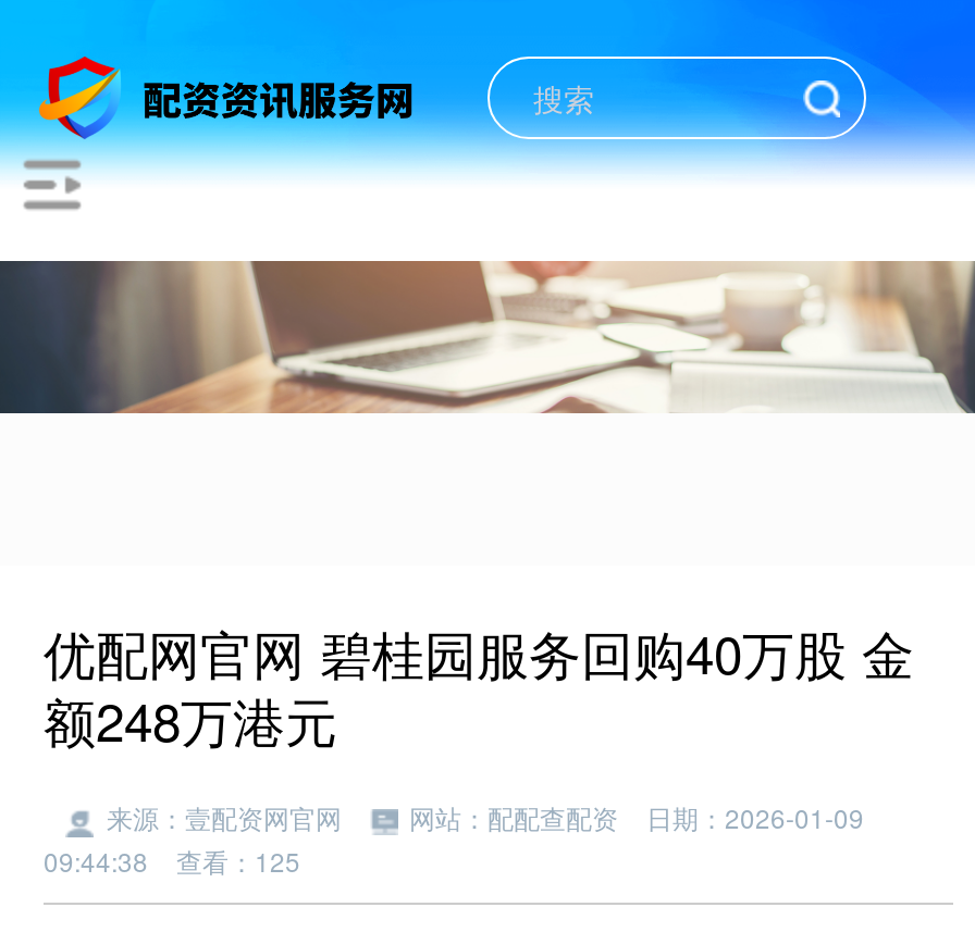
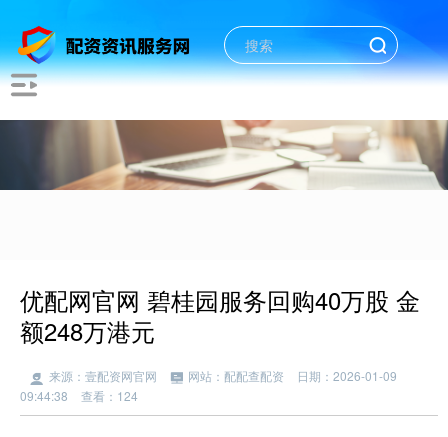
- 09:44:38 查看：125
+ 09:44:38 查看：124
